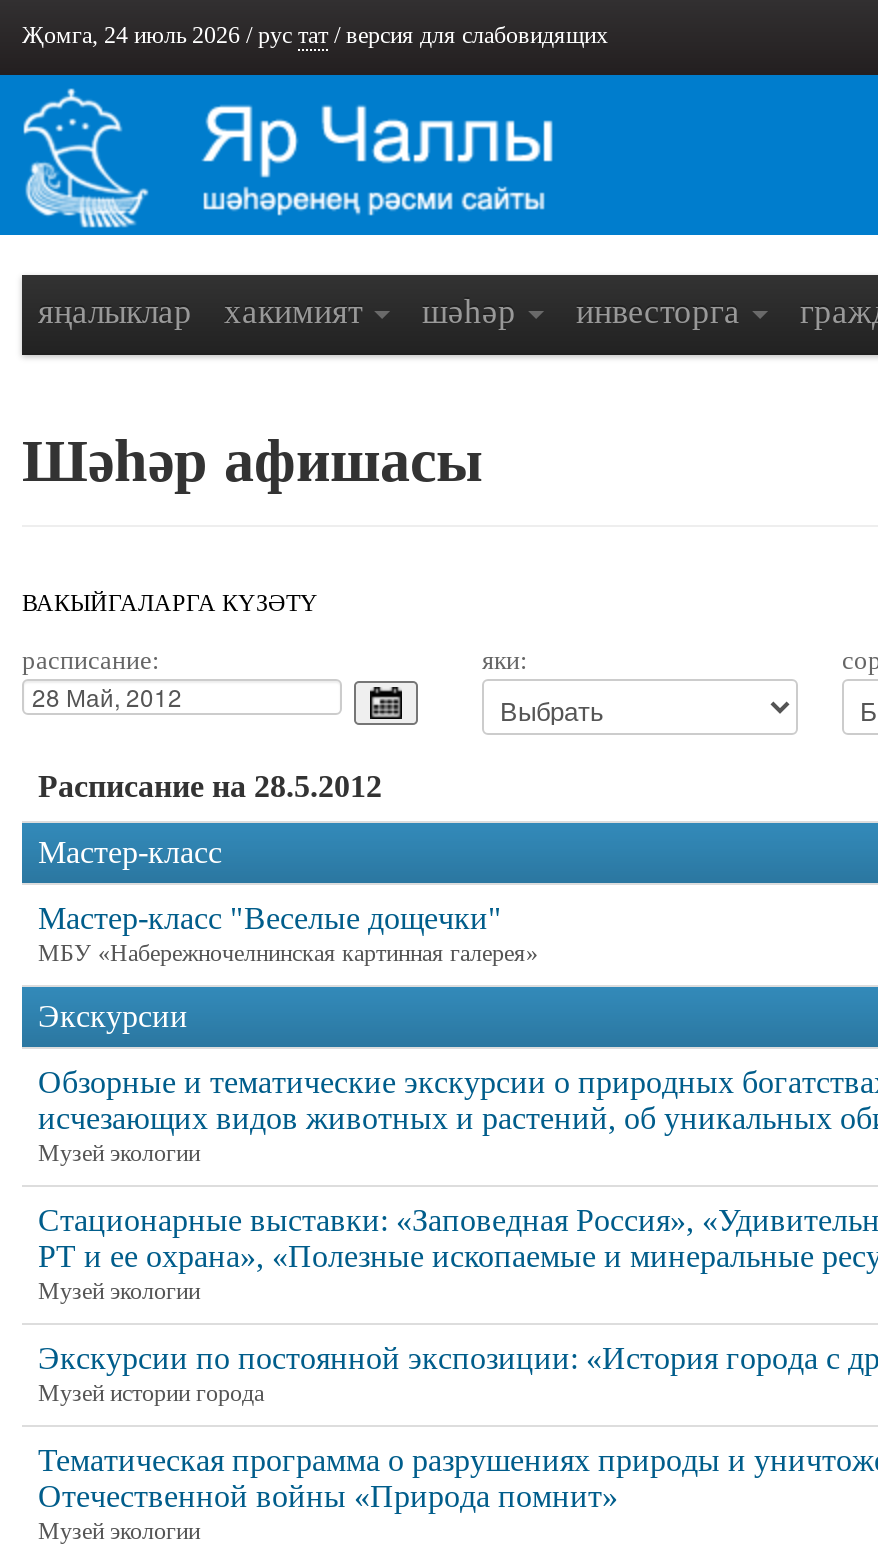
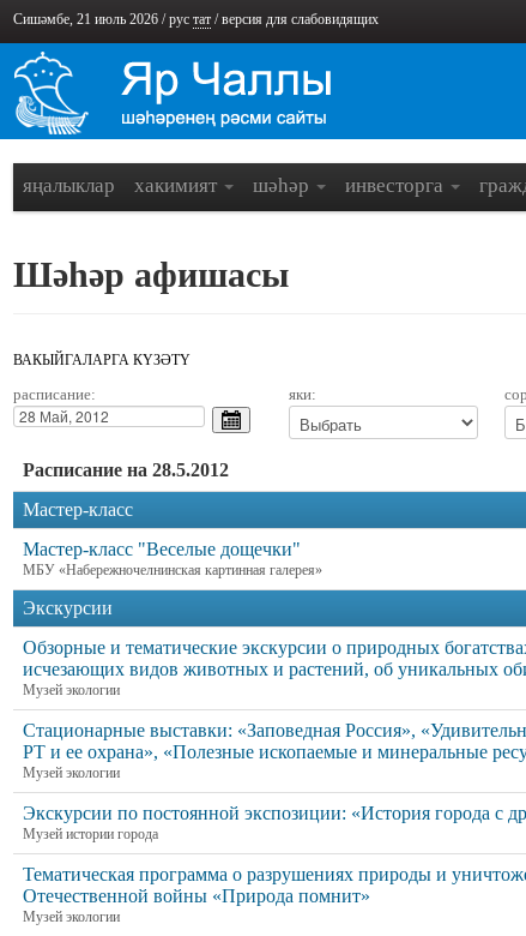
- Җомга, 24 июль 2026 / рус тат / версия для слабовидящих
+ Сишәмбе, 21 июль 2026 / рус тат / версия для слабовидящих
